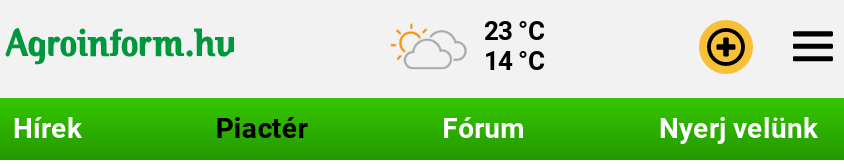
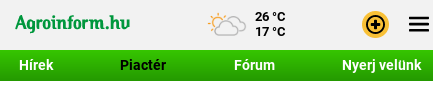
- 23 °C
+ 26 °C

- 14 °C
+ 17 °C
